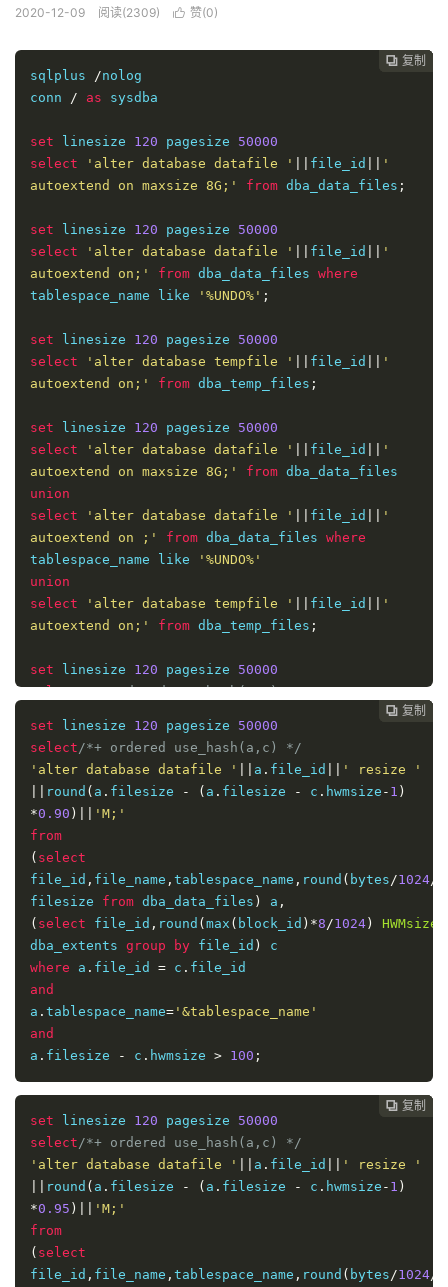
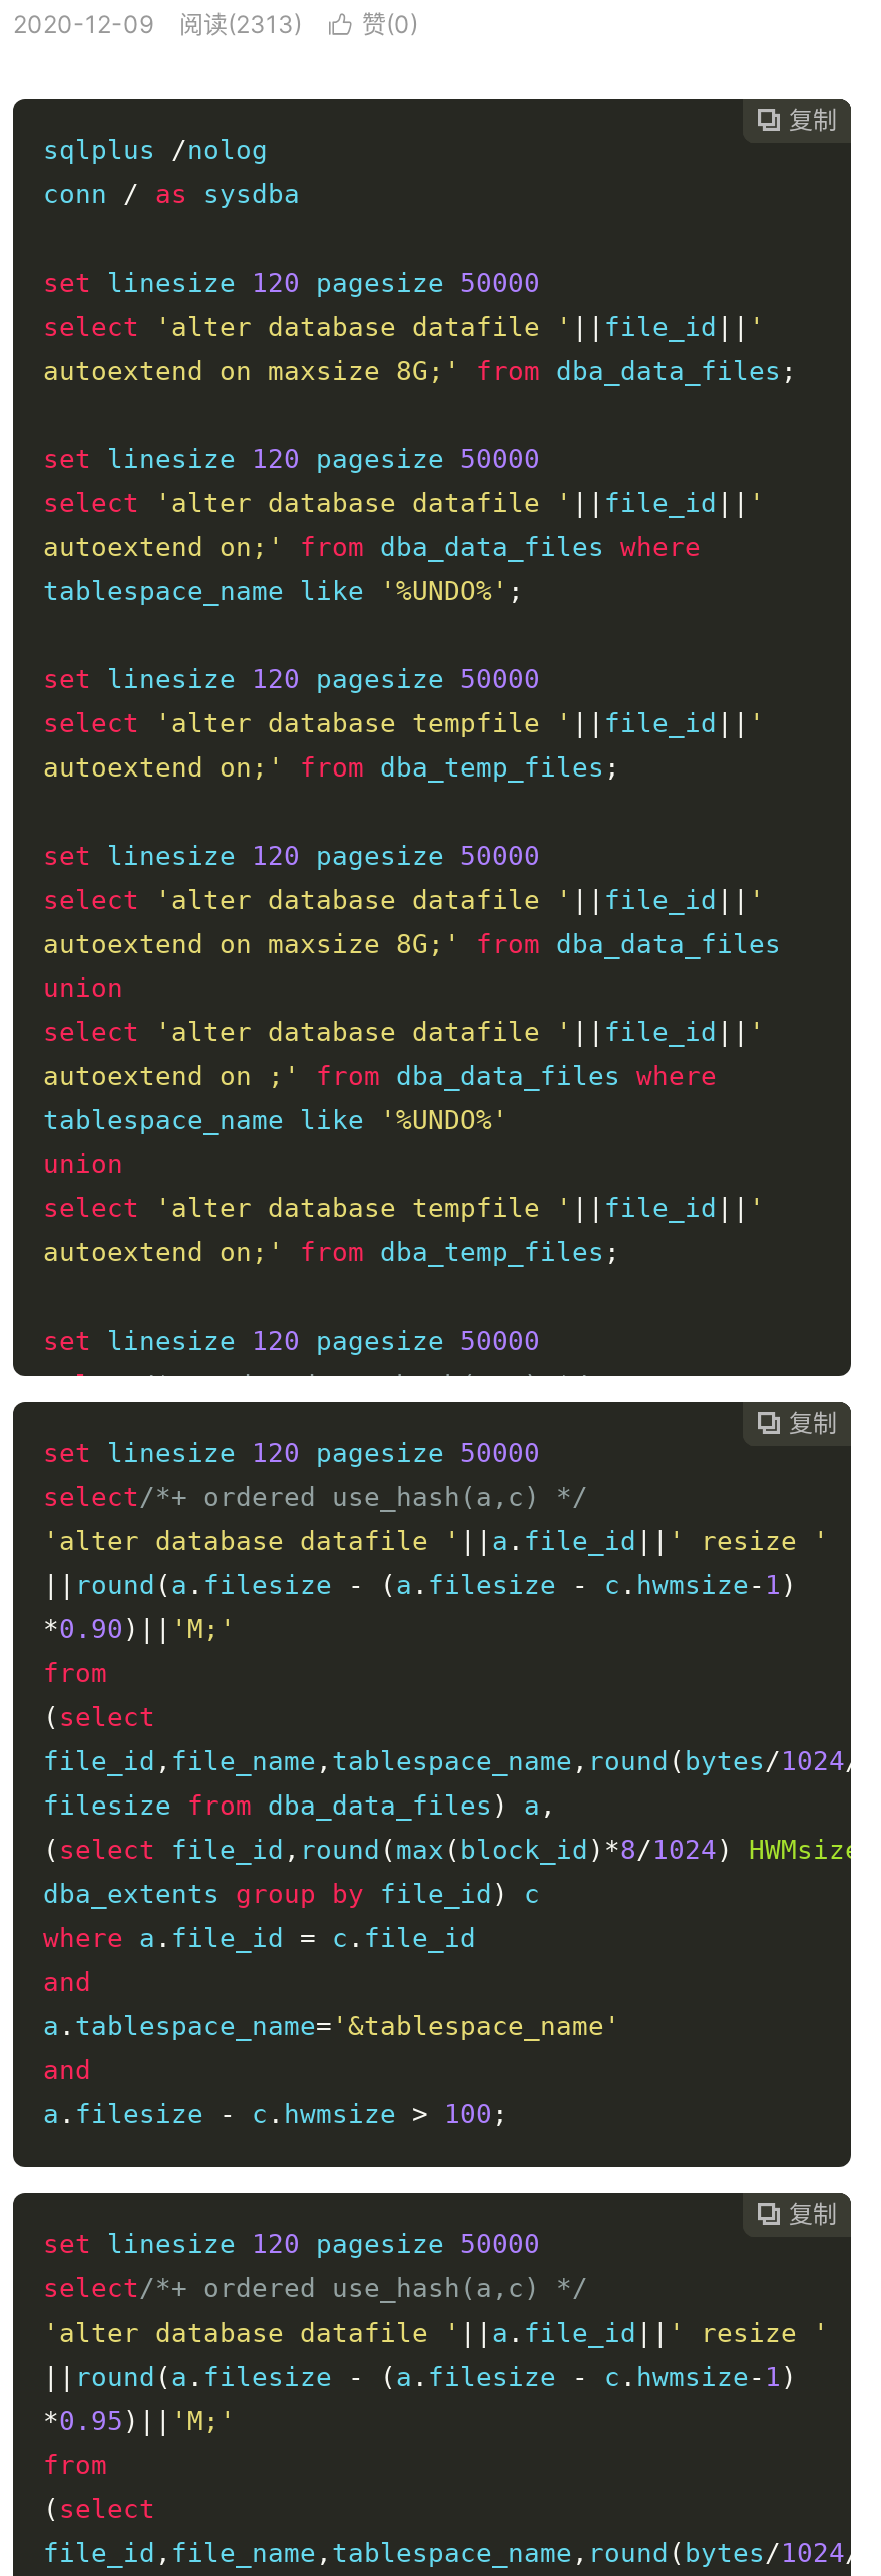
- 阅读(2309)
+ 阅读(2313)
